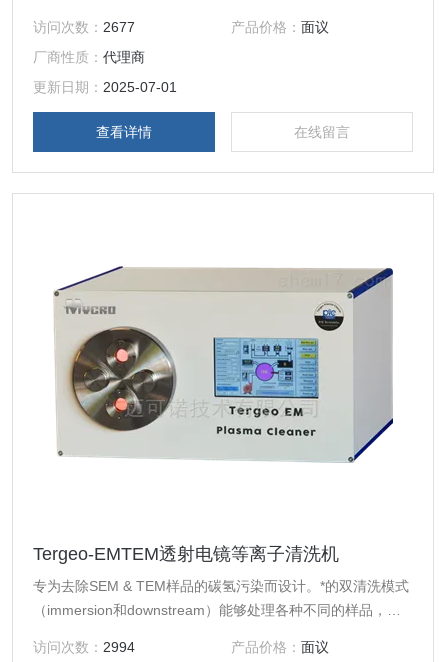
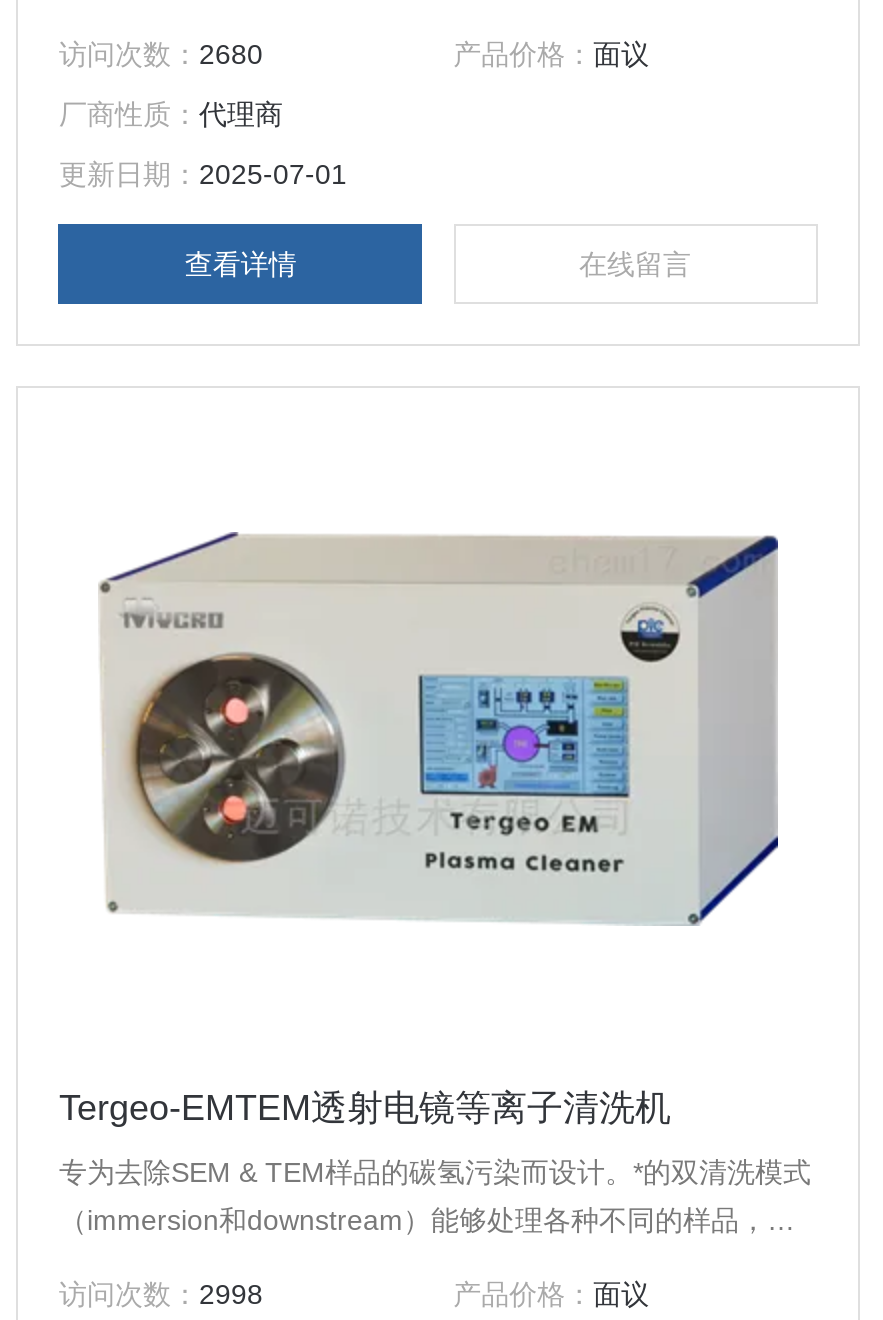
- 访问次数：2677
+ 访问次数：2680

- 访问次数：2994
+ 访问次数：2998
